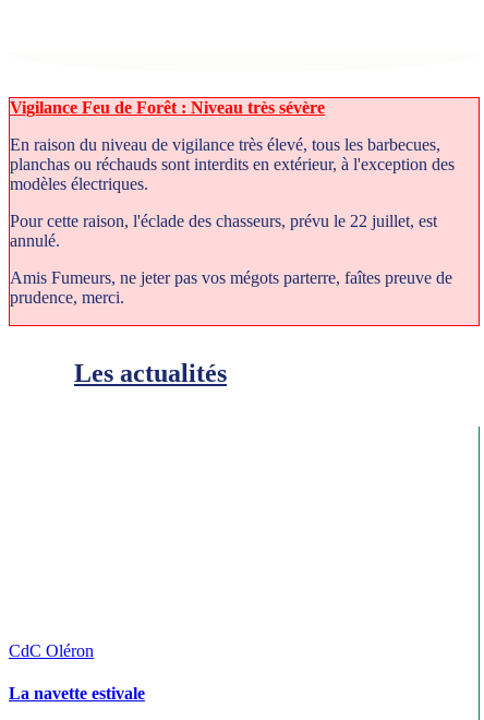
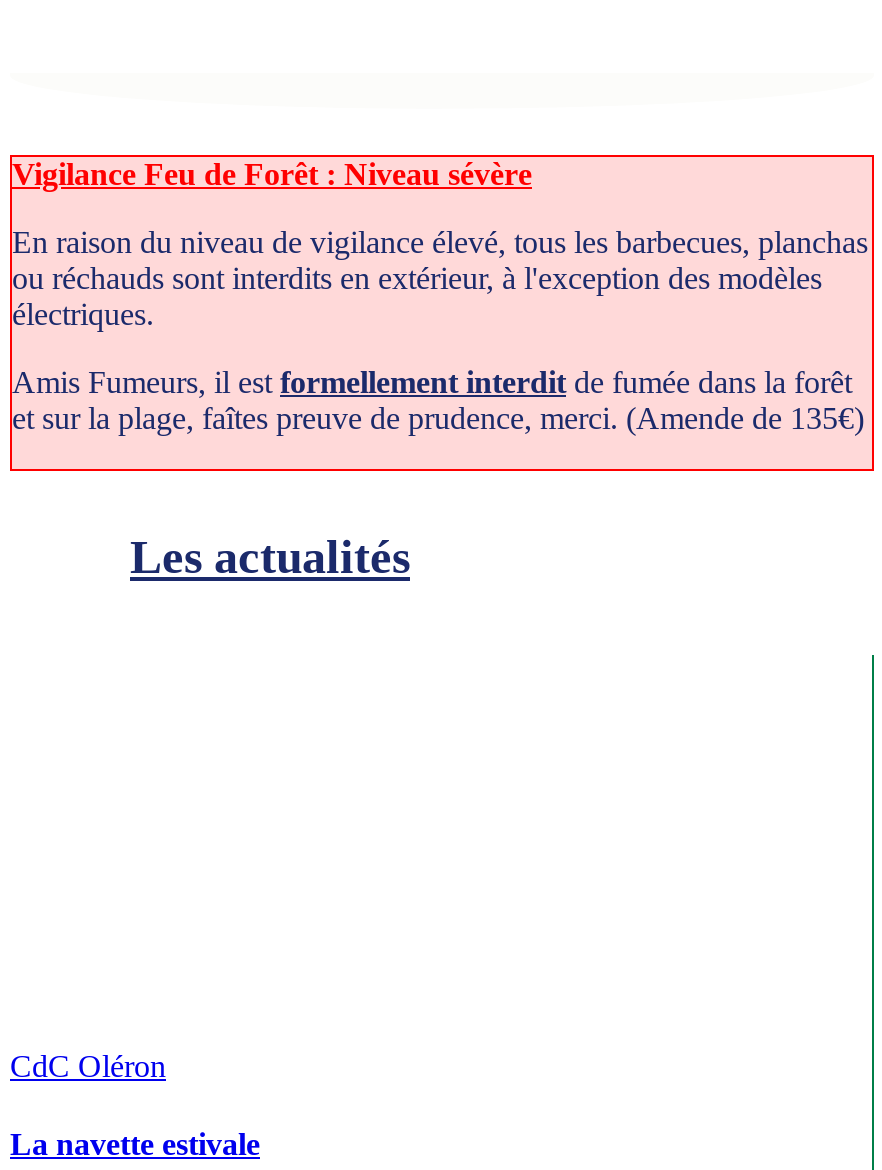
- Vigilance Feu de Forêt : Niveau très sévère
- En raison du niveau de vigilance très élevé, tous les barbecues,
- planchas ou réchauds sont interdits en extérieur, à l'exception des
- modèles électriques.
- Pour cette raison, l'éclade des chasseurs, prévu le 22 juillet, est
- annulé.
- Amis Fumeurs, ne jeter pas vos mégots parterre, faîtes preuve de
- prudence, merci.
+ Vigilance Feu de Forêt : Niveau sévère
+ En raison du niveau de vigilance élevé, tous les barbecues, planchas
+ ou réchauds sont interdits en extérieur, à l'exception des modèles
+ électriques.
+ Amis Fumeurs, il est formellement interdit de fumée dans la forêt
+ et sur la plage, faîtes preuve de prudence, merci. (Amende de 135€)
